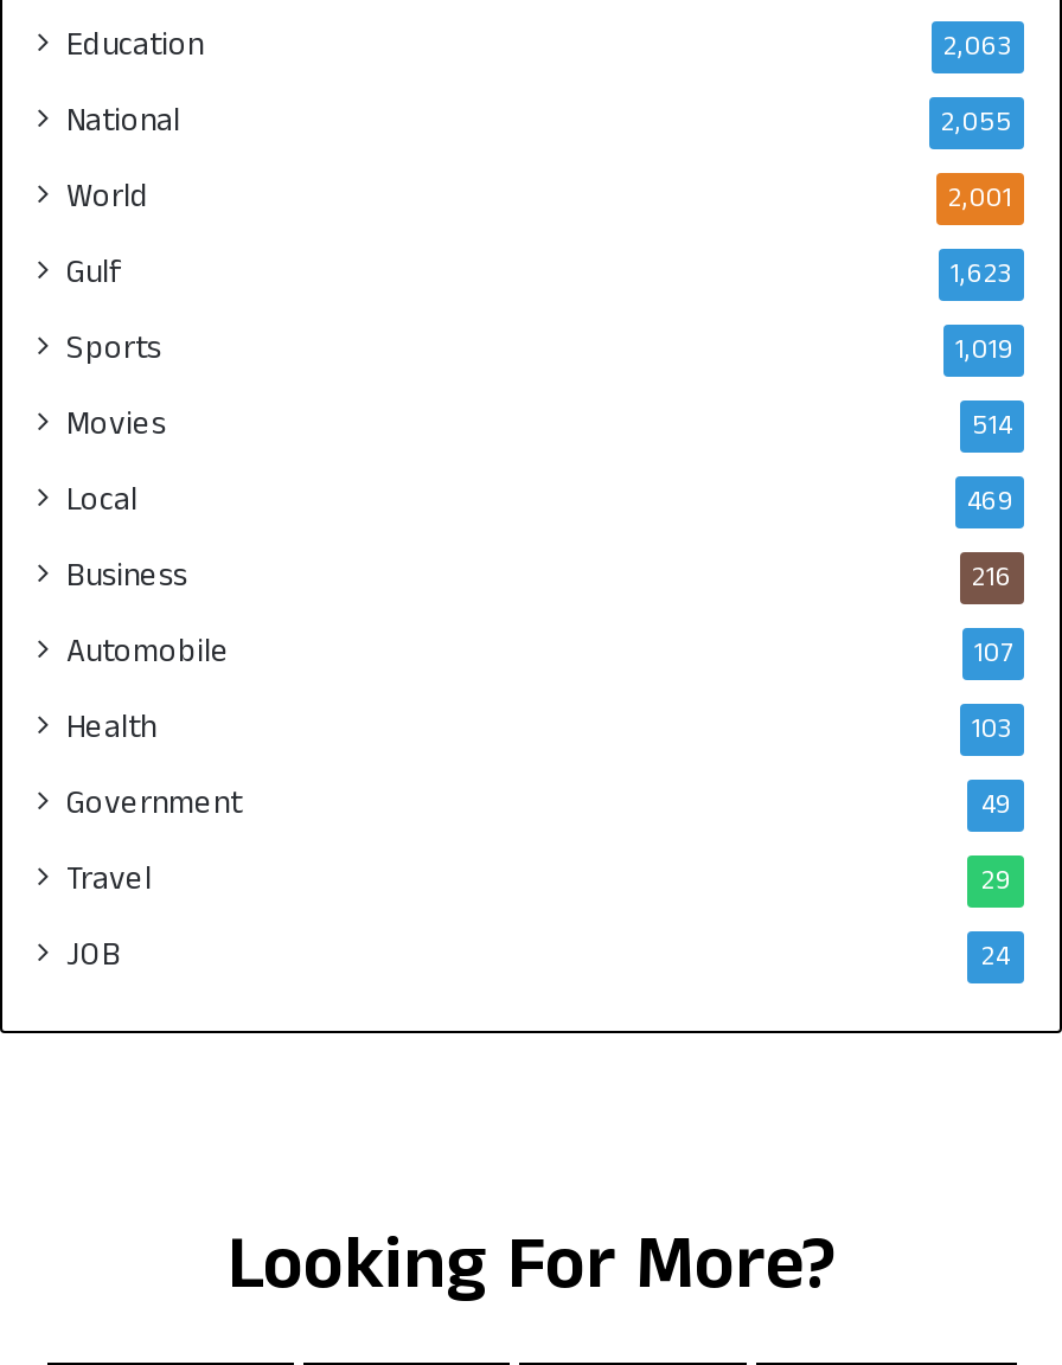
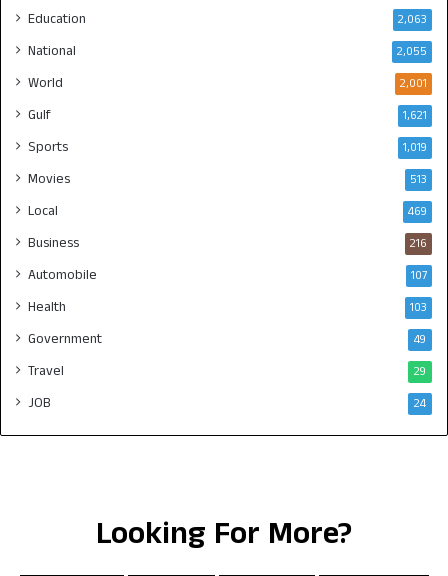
- 1,623
+ 1,621

- 514
+ 513
